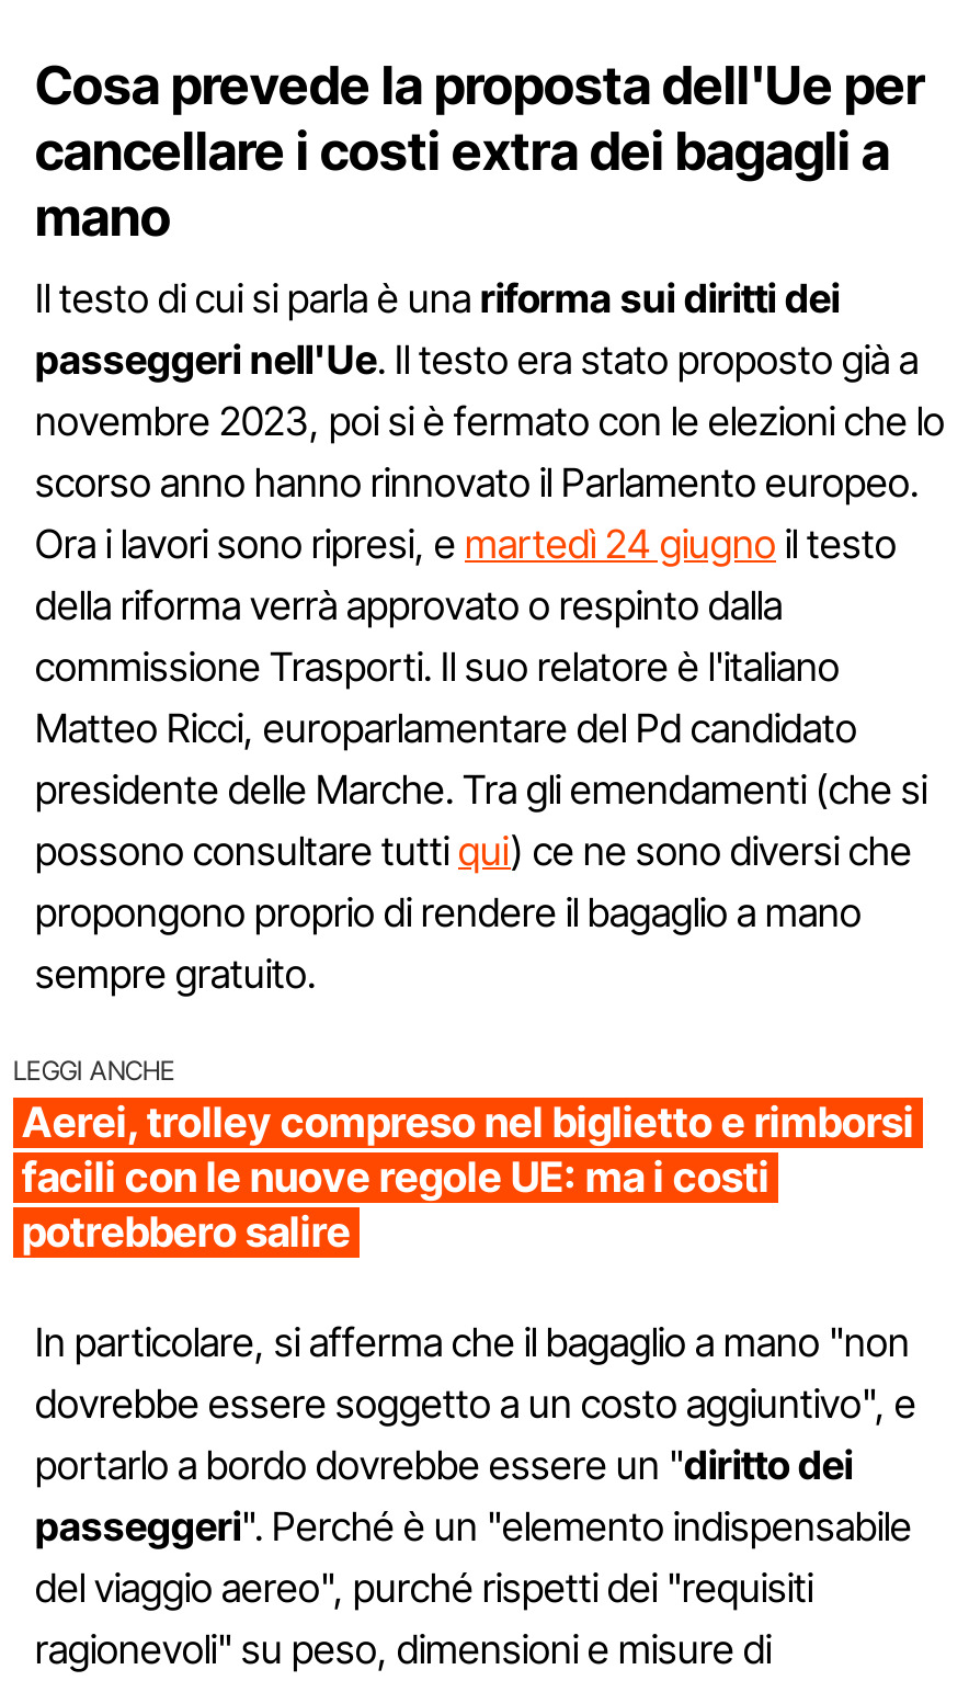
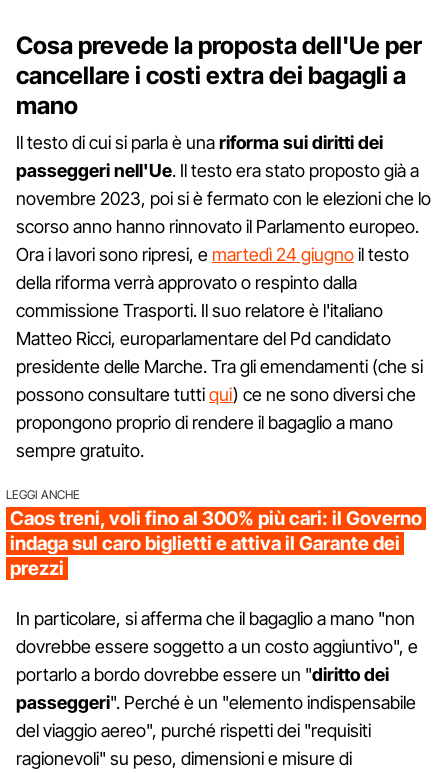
- Aerei, trolley compreso nel biglietto e rimborsi
- facili con le nuove regole UE: ma i costi
- potrebbero salire
+ Caos treni, voli fino al 300% più cari: il Governo
+ indaga sul caro biglietti e attiva il Garante dei
+ prezzi
